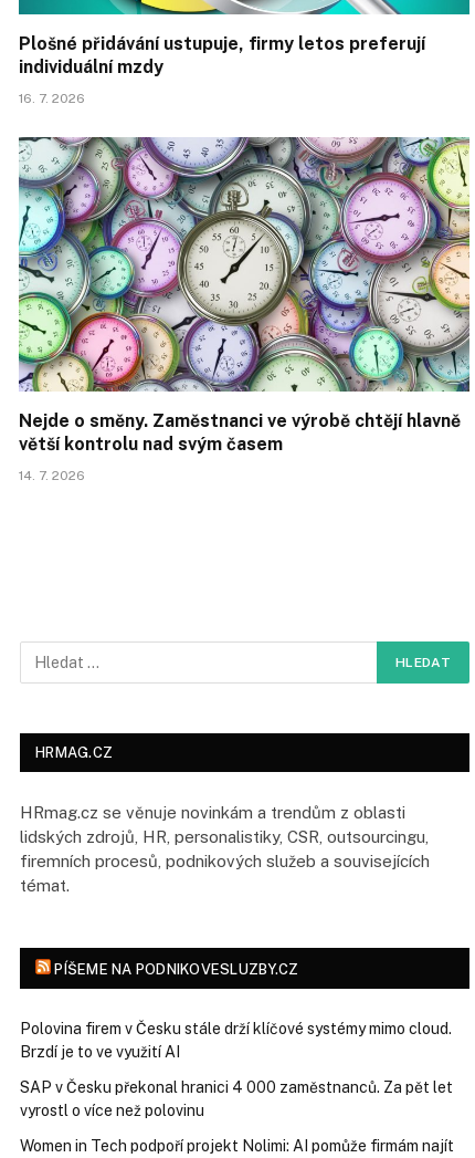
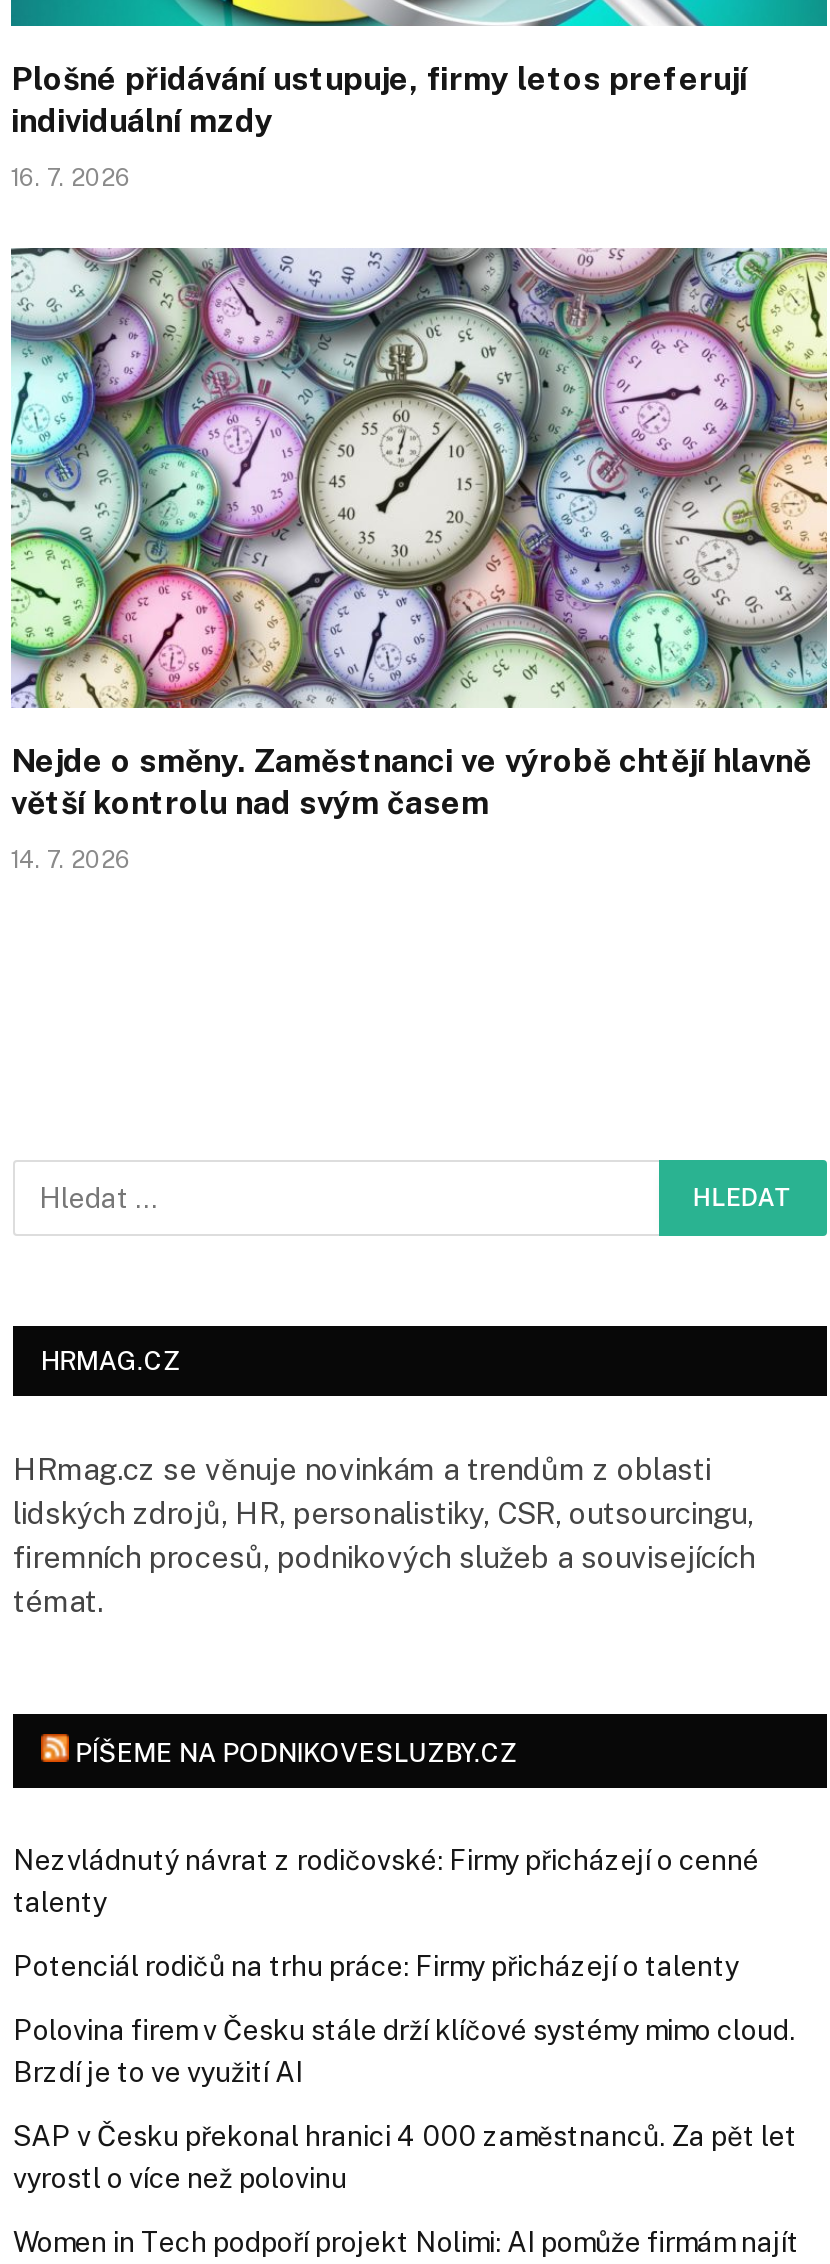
+ Nezvládnutý návrat z rodičovské: Firmy přicházejí o cenné
+ talenty
+ Potenciál rodičů na trhu práce: Firmy přicházejí o talenty
